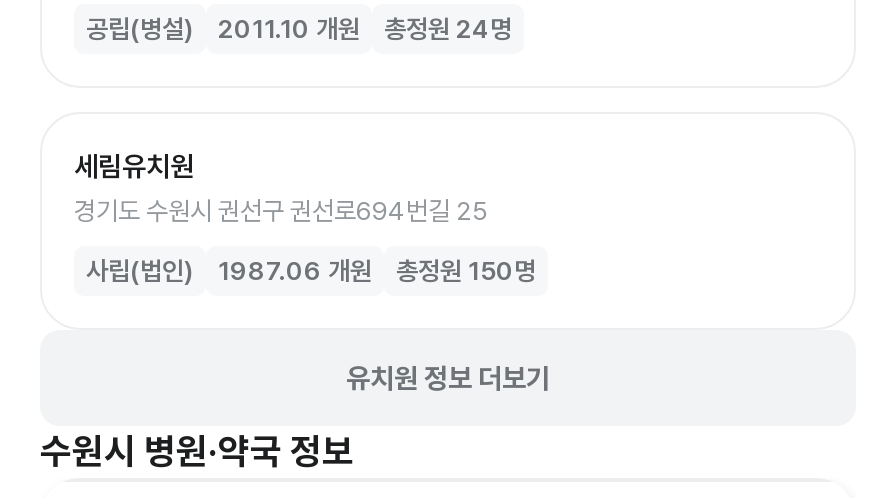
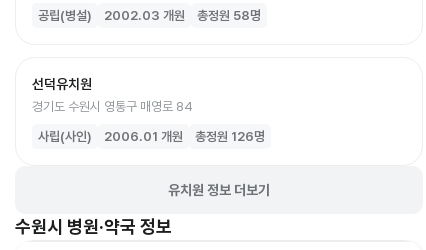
- 2011.10 개원
- 총정원 24명
+ 2002.03 개원
+ 총정원 58명

- 세림유치원
- 경기도 수원시 권선구 권선로694번길 25
+ 선덕유치원
+ 경기도 수원시 영통구 매영로 84

- 사립(법인)
- 1987.06 개원
- 총정원 150명
+ 사립(사인)
+ 2006.01 개원
+ 총정원 126명
